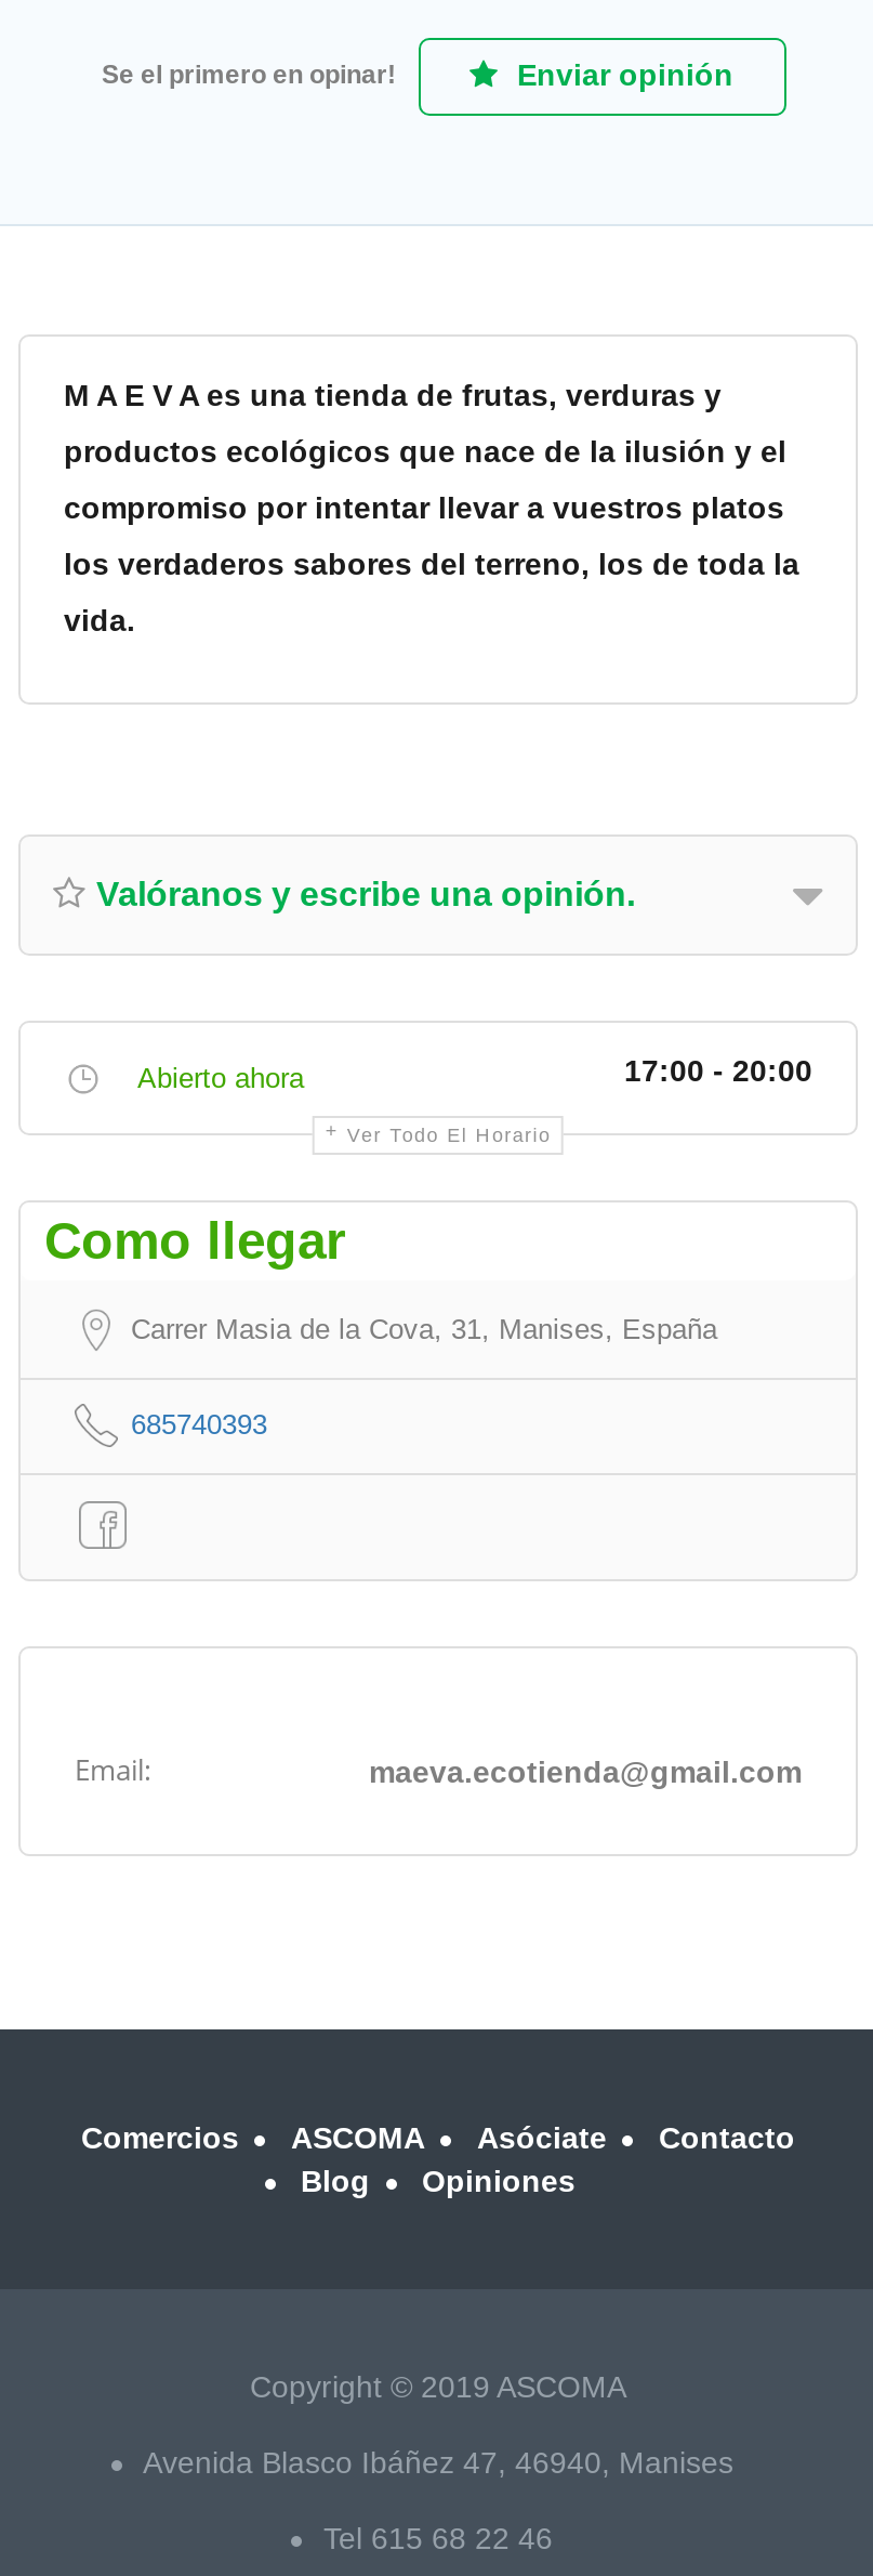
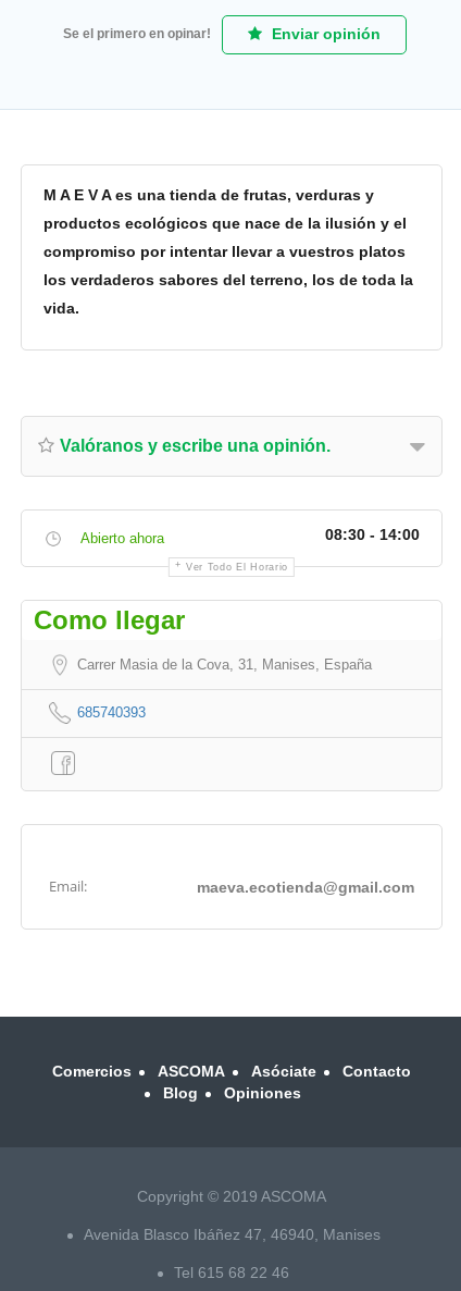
- 17:00 - 20:00
+ 08:30 - 14:00
